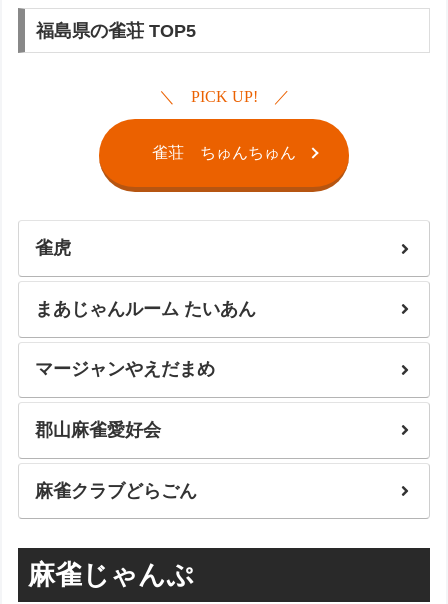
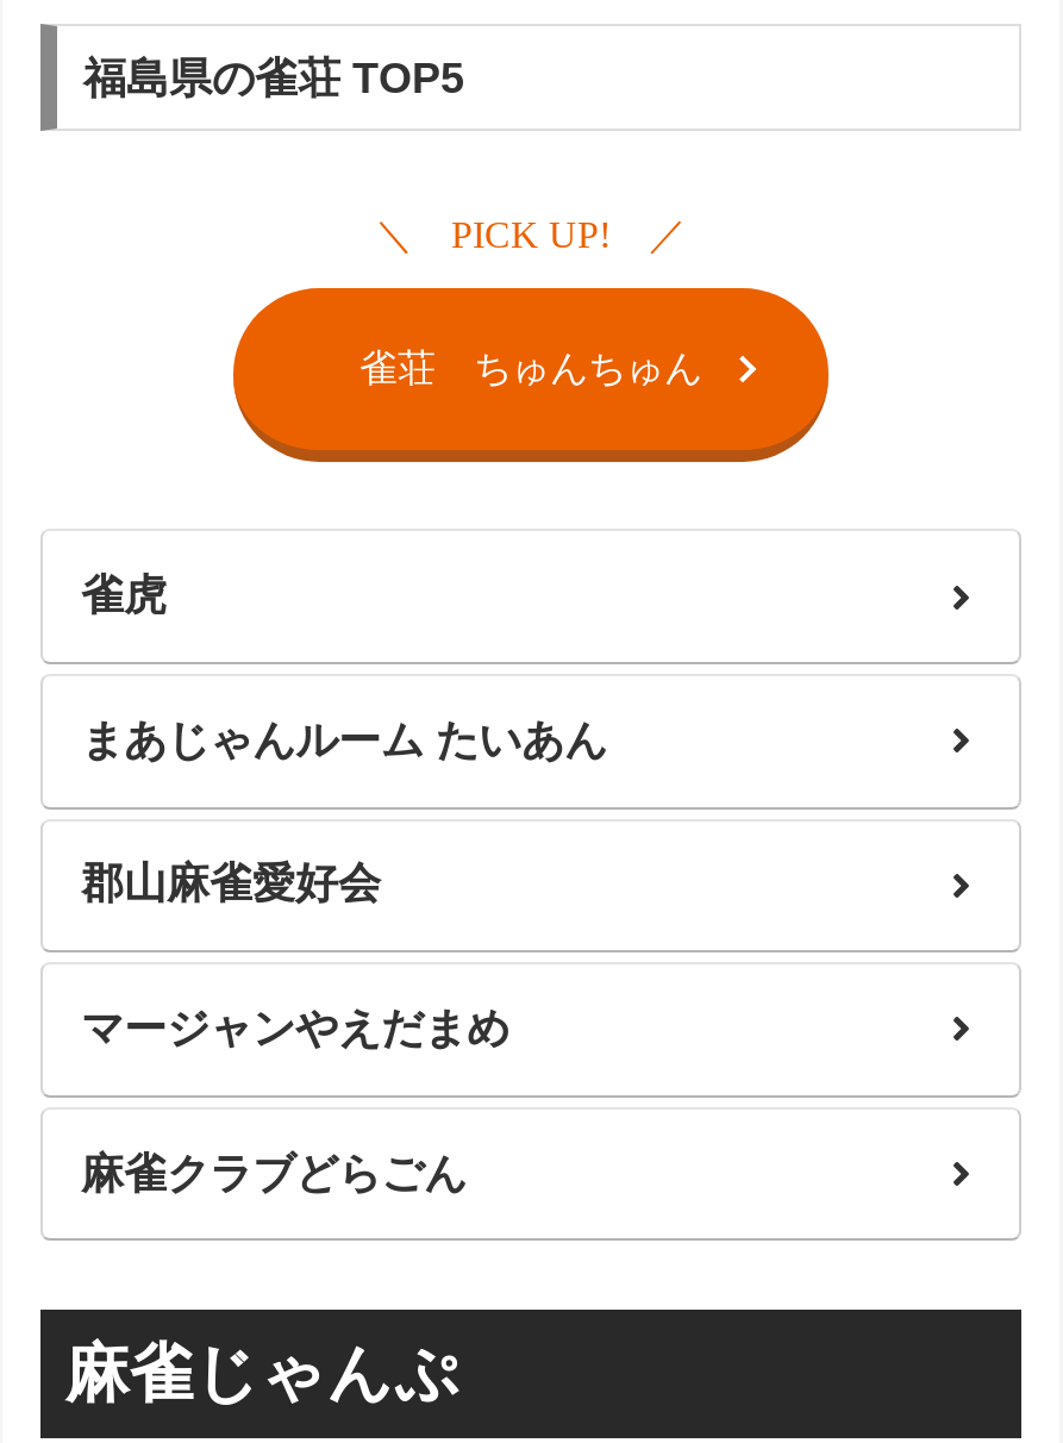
moved down: マージャンやえだまめ

moved up: 郡山麻雀愛好会
